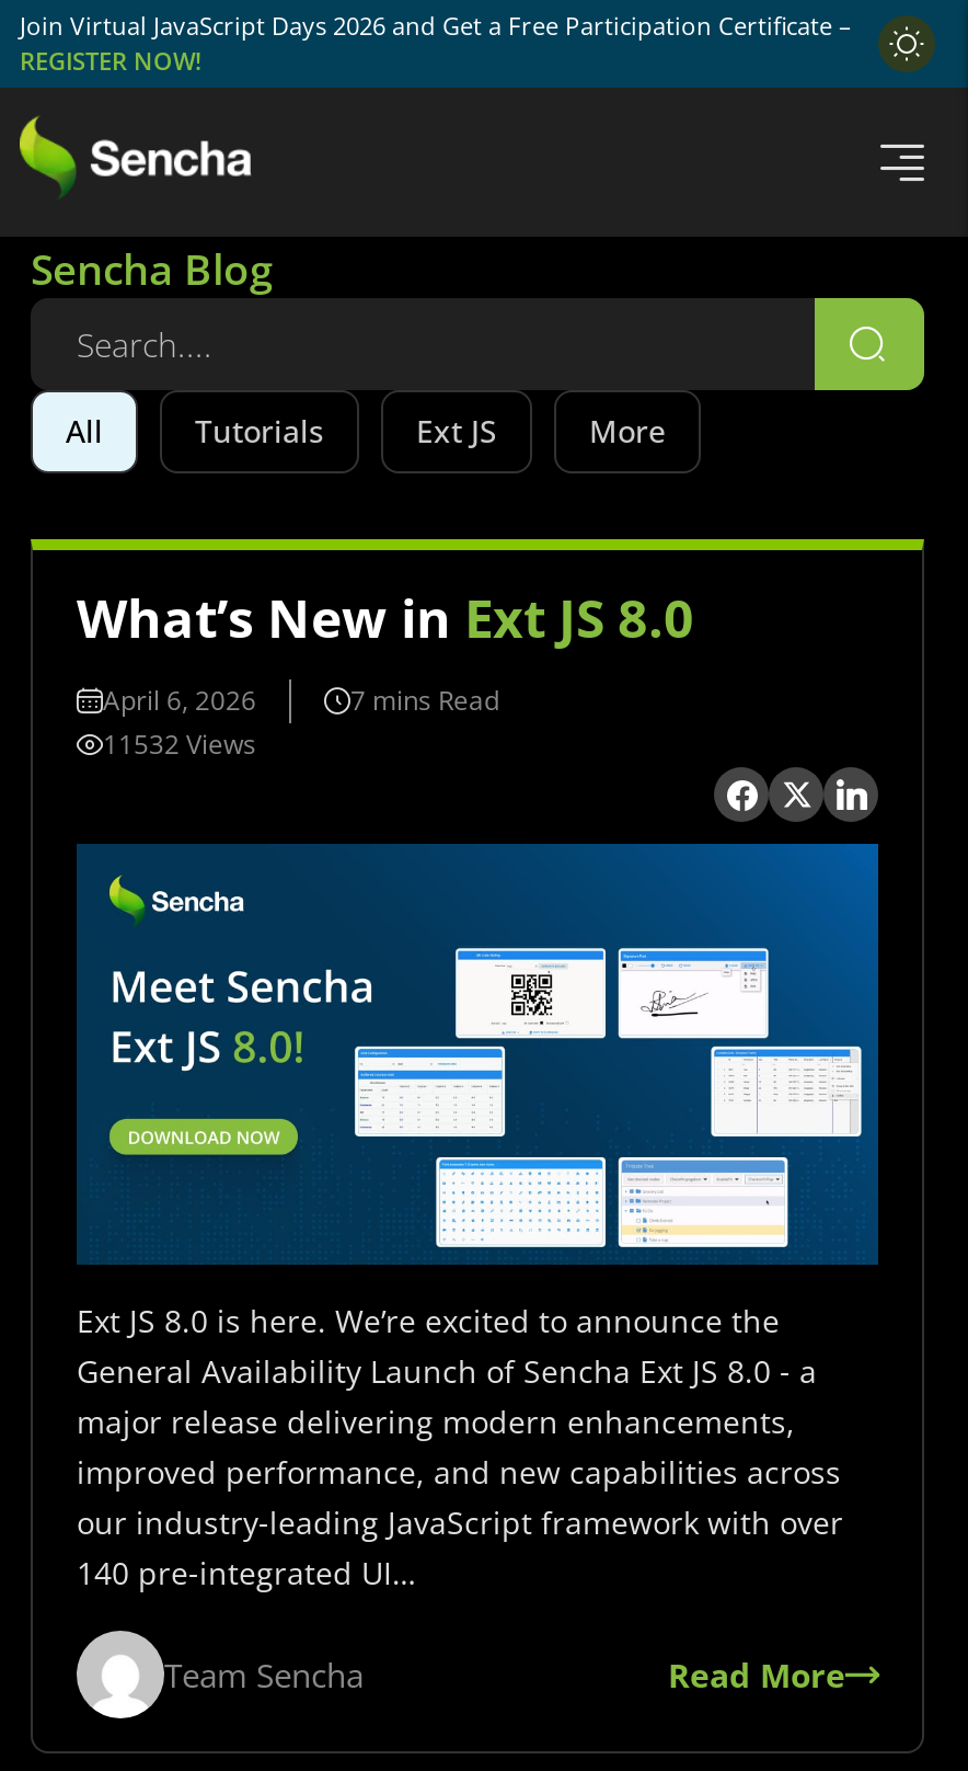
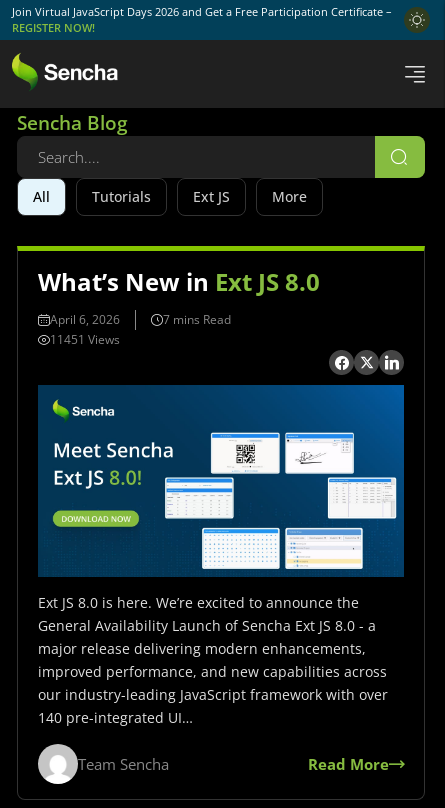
- 11532 Views
+ 11451 Views
